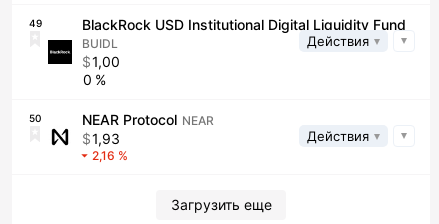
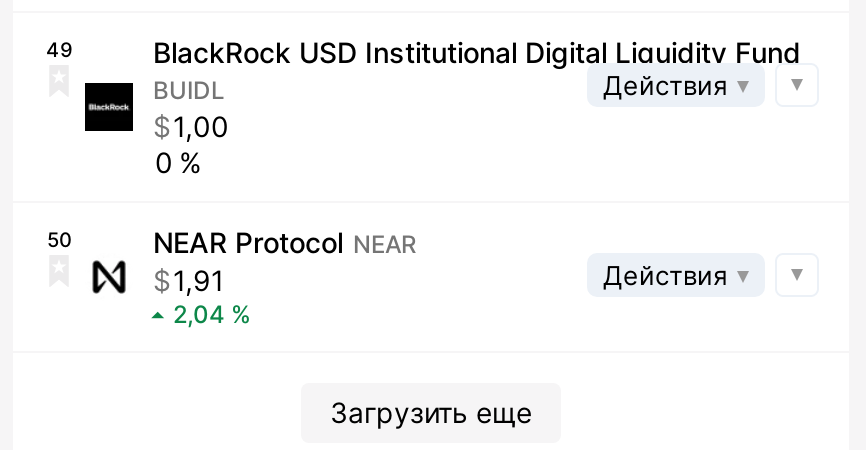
- 1,93
+ 1,91

- 2,16
+ 2,04
